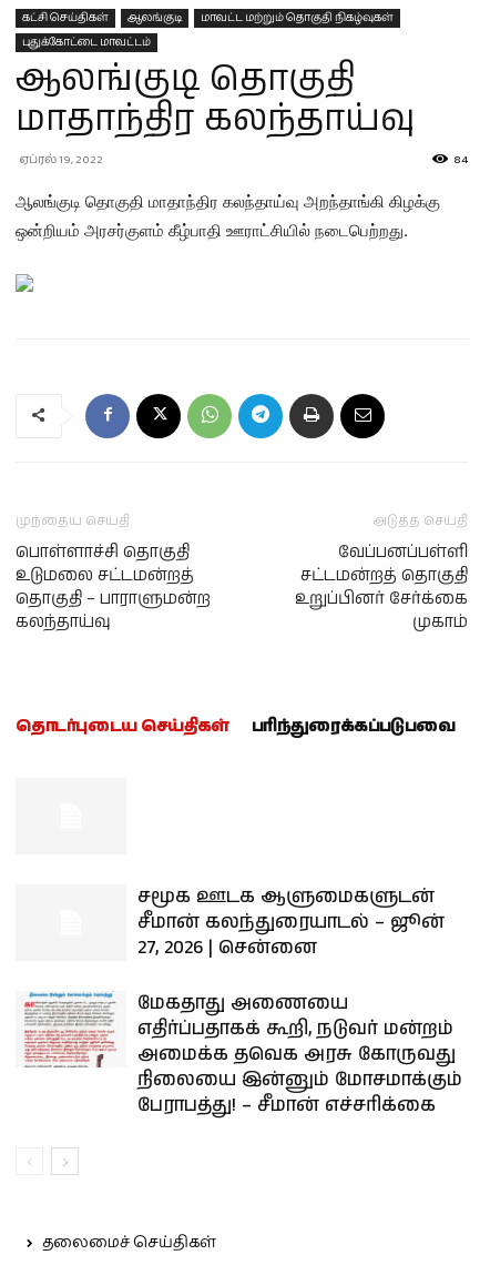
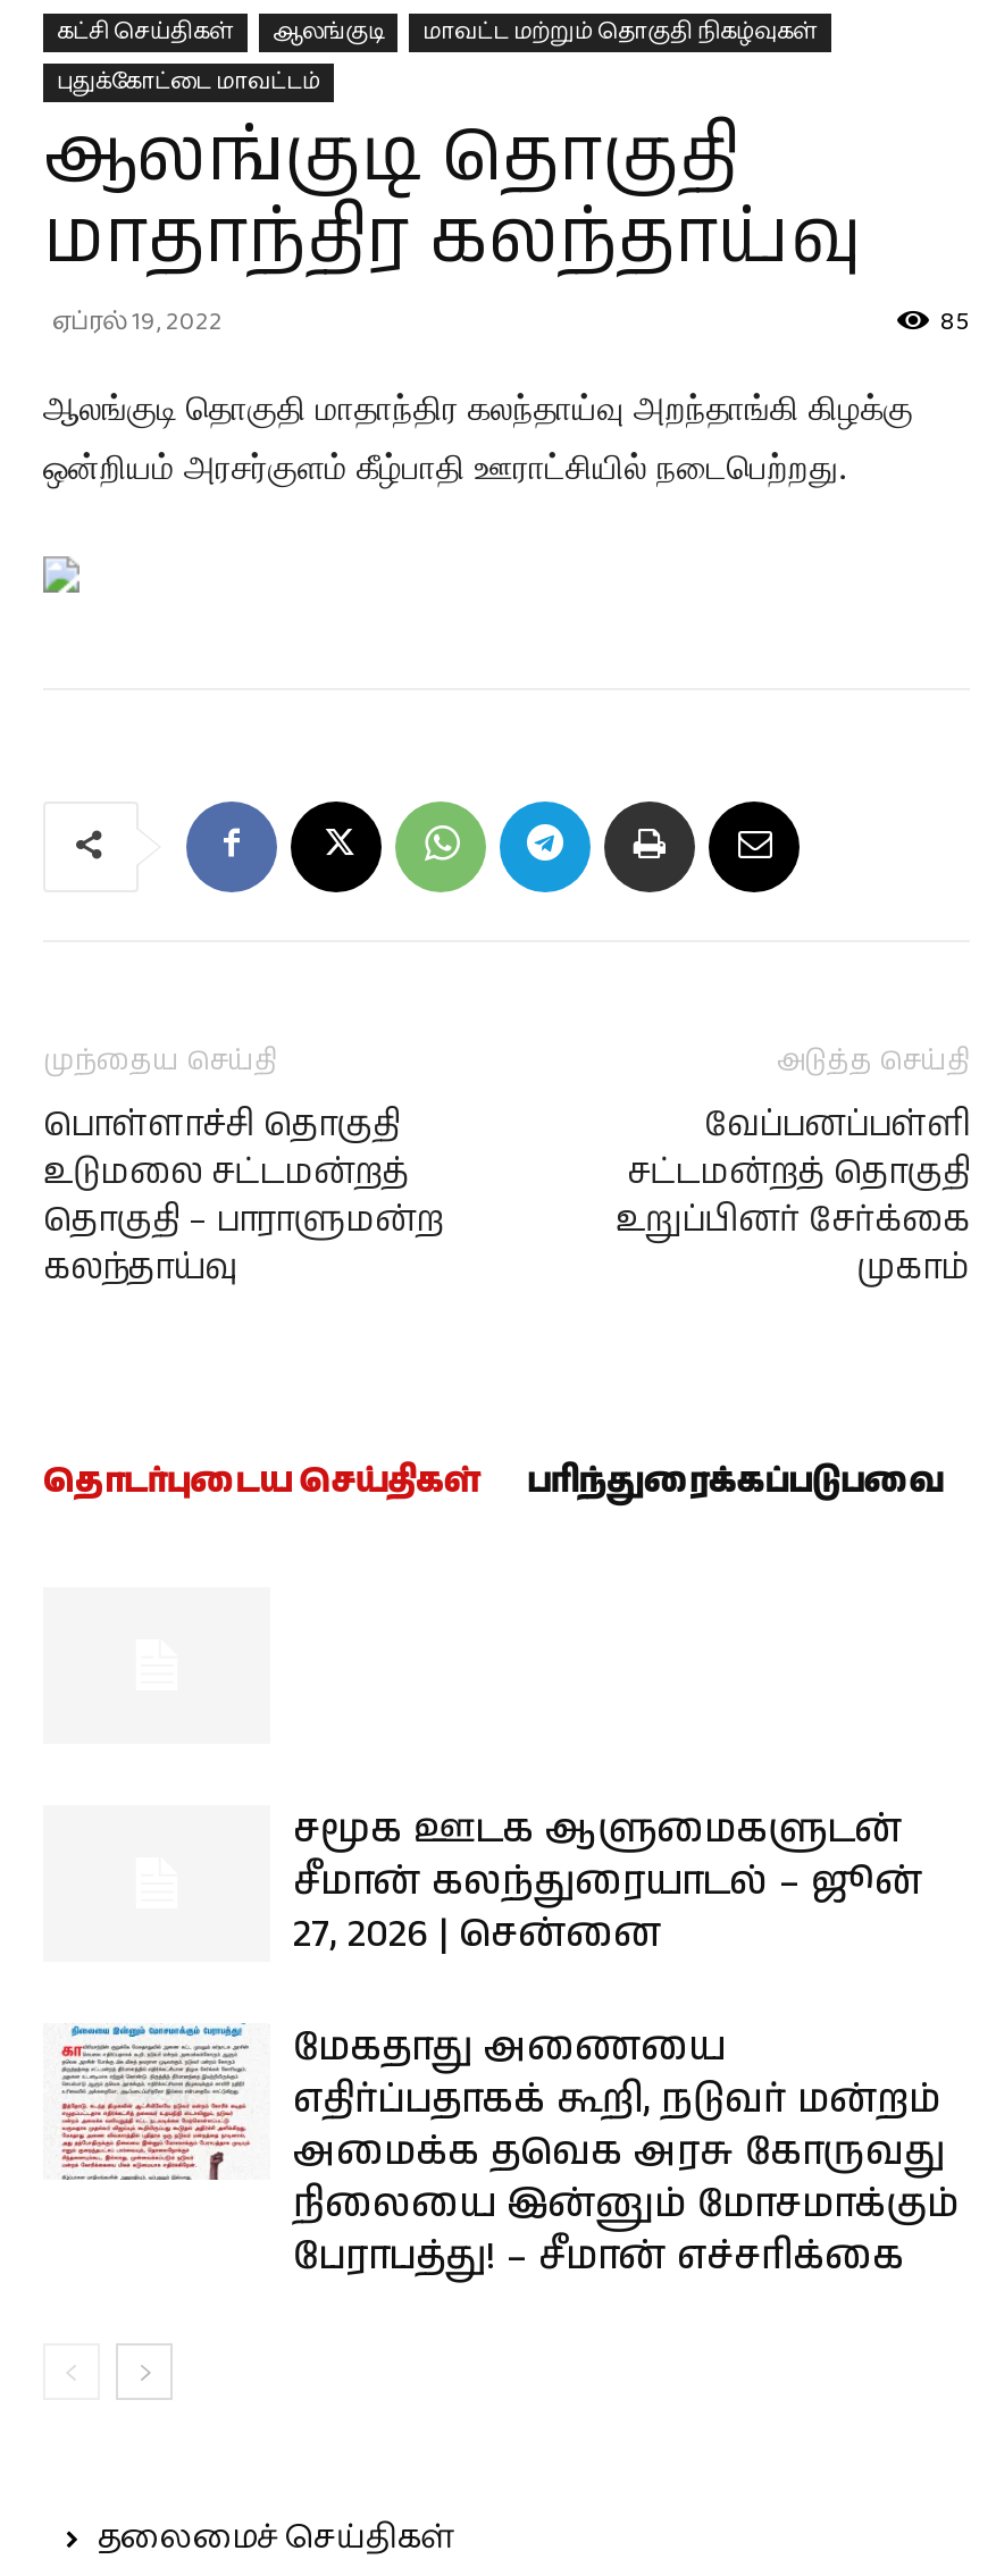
- 84
+ 85
